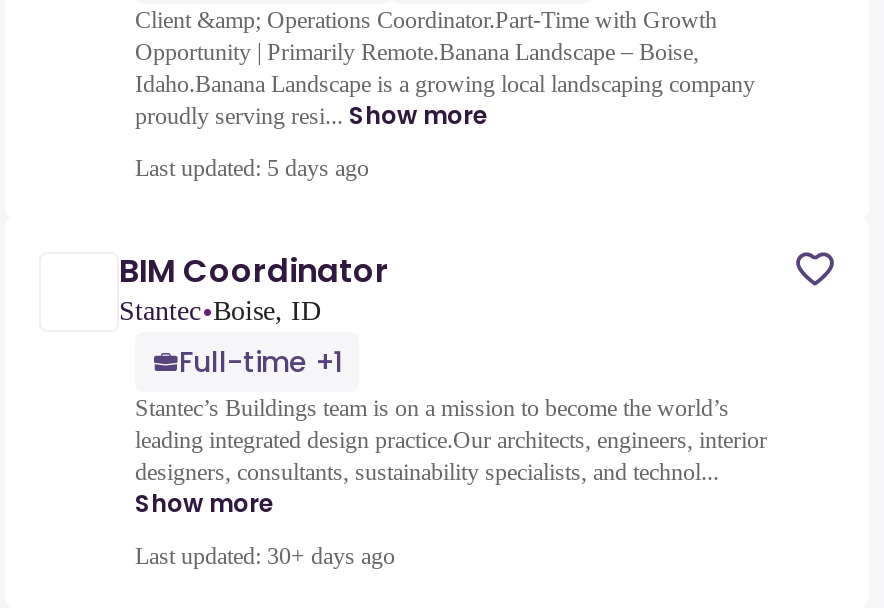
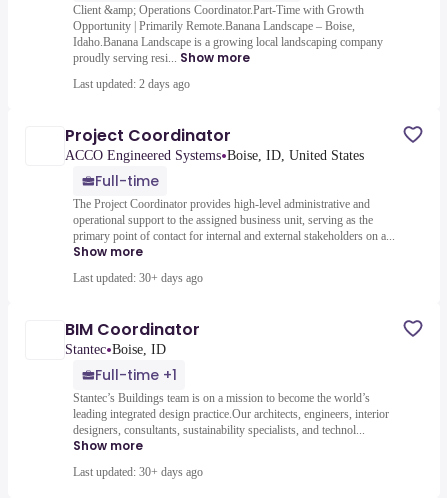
- Last updated: 5 days ago
+ Last updated: 2 days ago
+ Project Coordinator
+ ACCO Engineered Systems•Boise, ID, United States
+ Full-time
+ The Project Coordinator provides high-level administrative and
+ operational support to the assigned business unit, serving as the
+ primary point of contact for internal and external stakeholders on a...
+ Show more
+ Last updated: 30+ days ago
